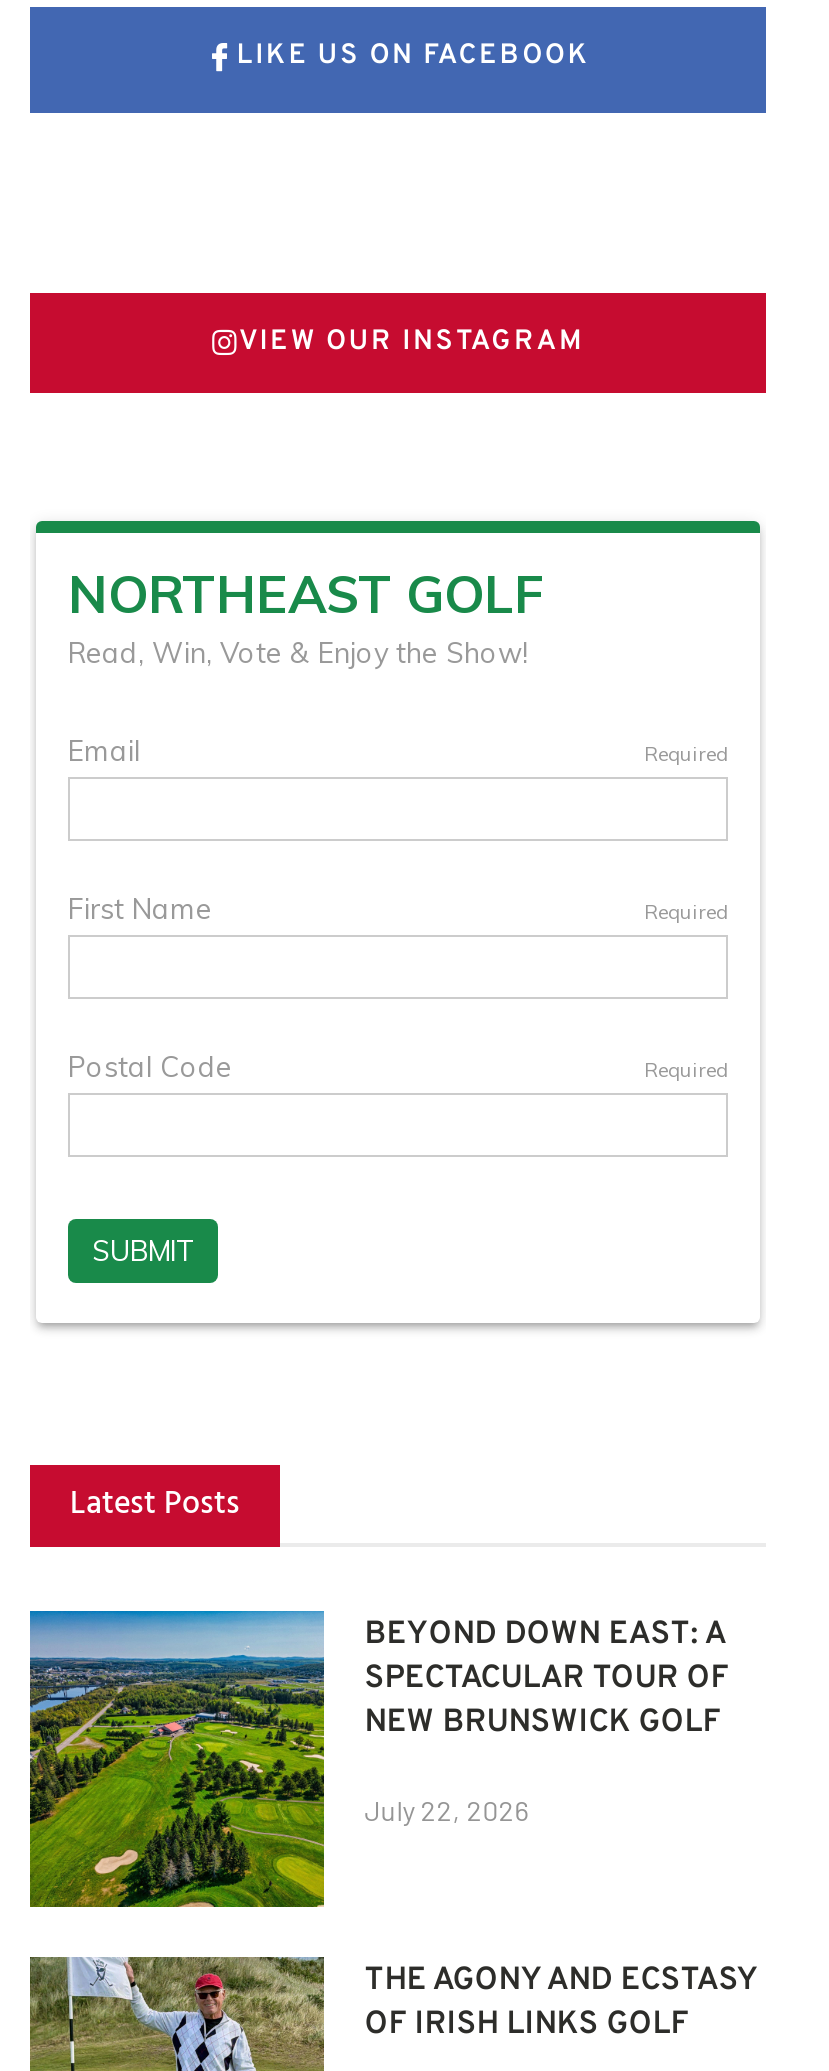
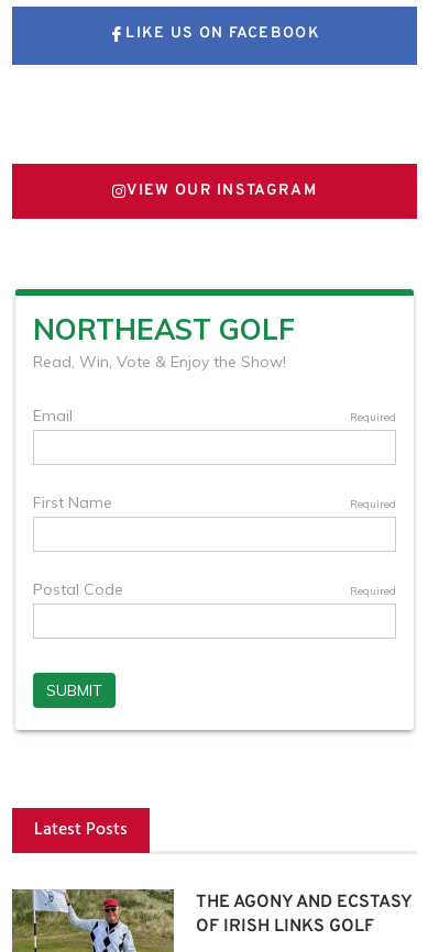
- [image]
- BEYOND DOWN EAST: A
- SPECTACULAR TOUR OF
- NEW BRUNSWICK GOLF
- July 22, 2026
